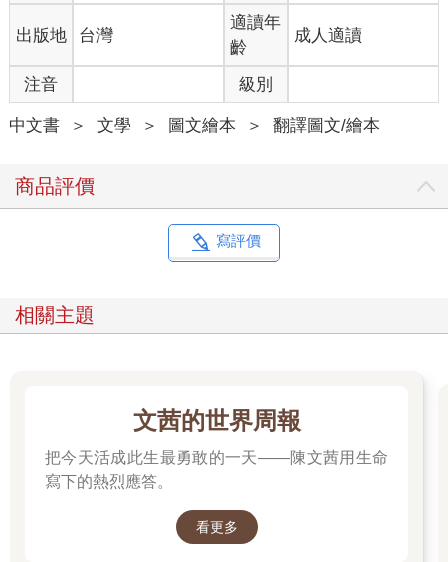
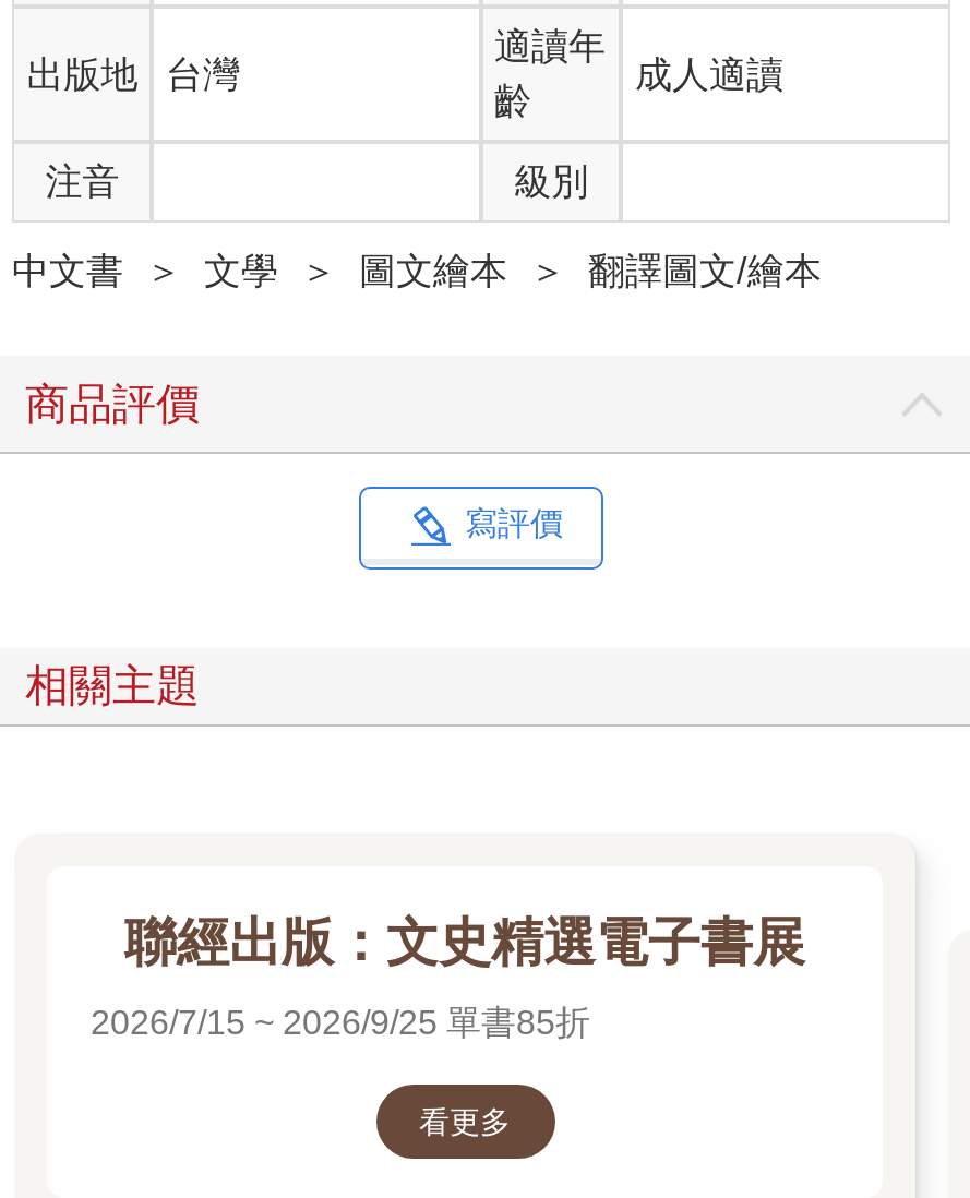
- 文茜的世界周報
+ 聯經出版：文史精選電子書展

- 把今天活成此生最勇敢的一天——陳文茜用生命
- 寫下的熱烈應答。
+ 2026/7/15 ~ 2026/9/25 單書85折
